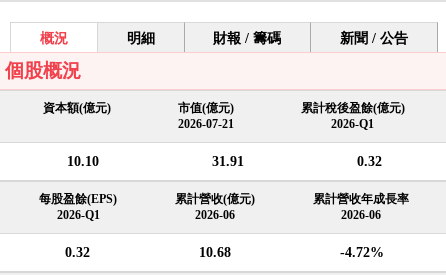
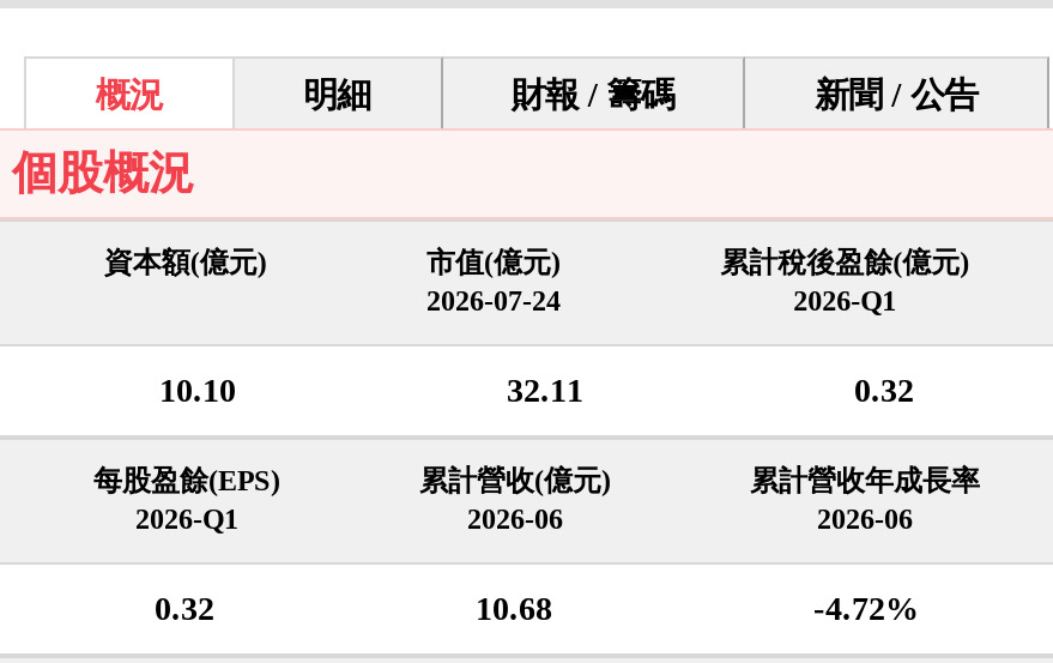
- 2026-07-21
+ 2026-07-24

- 31.91
+ 32.11
